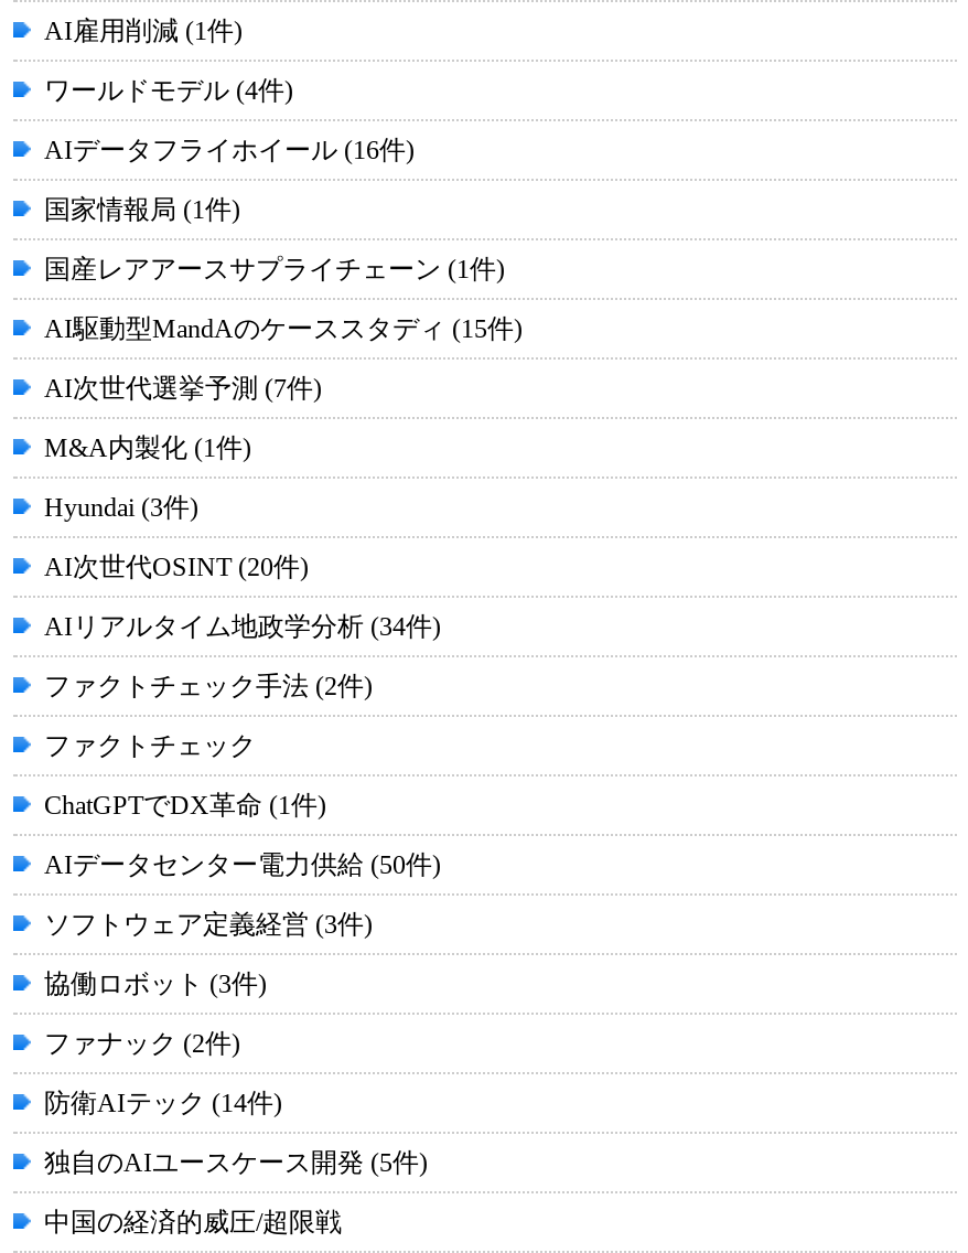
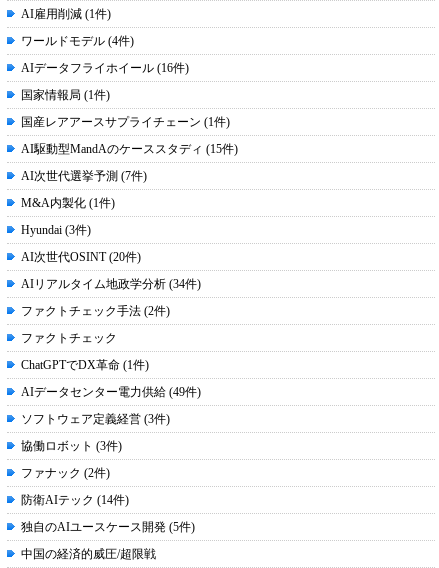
- AIデータセンター電力供給 (50件)
+ AIデータセンター電力供給 (49件)
